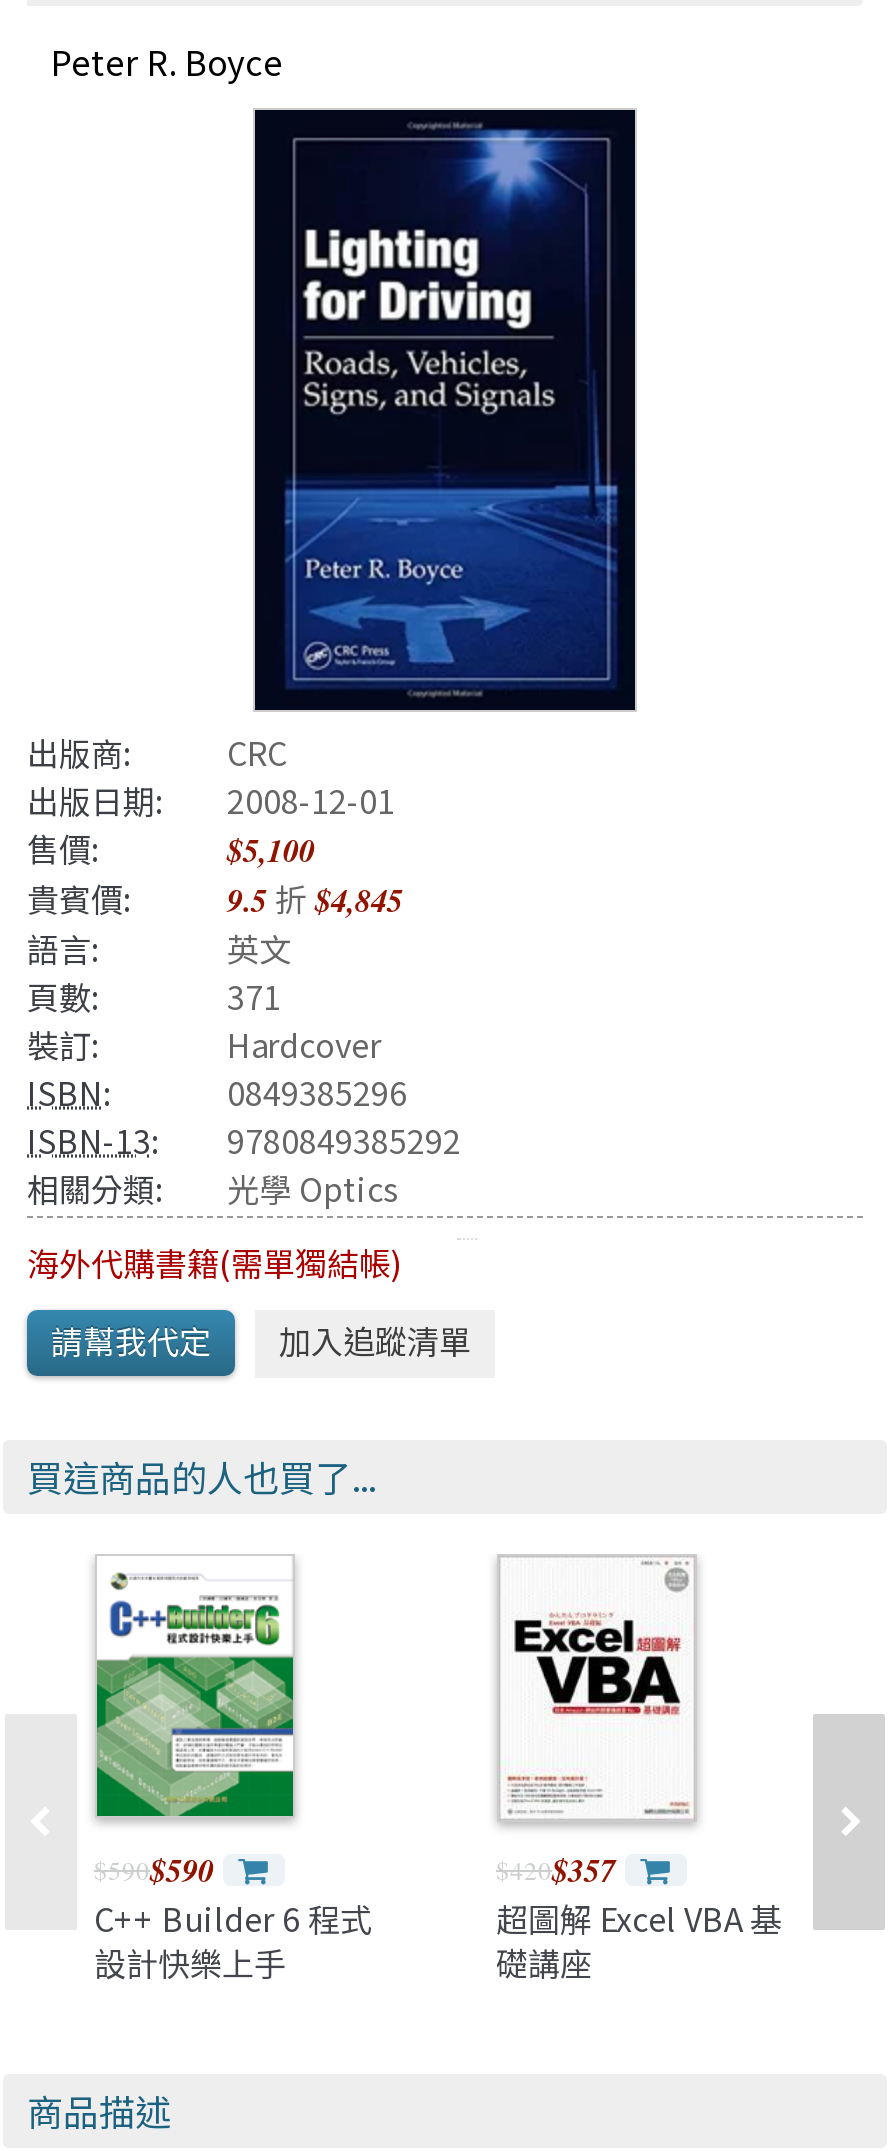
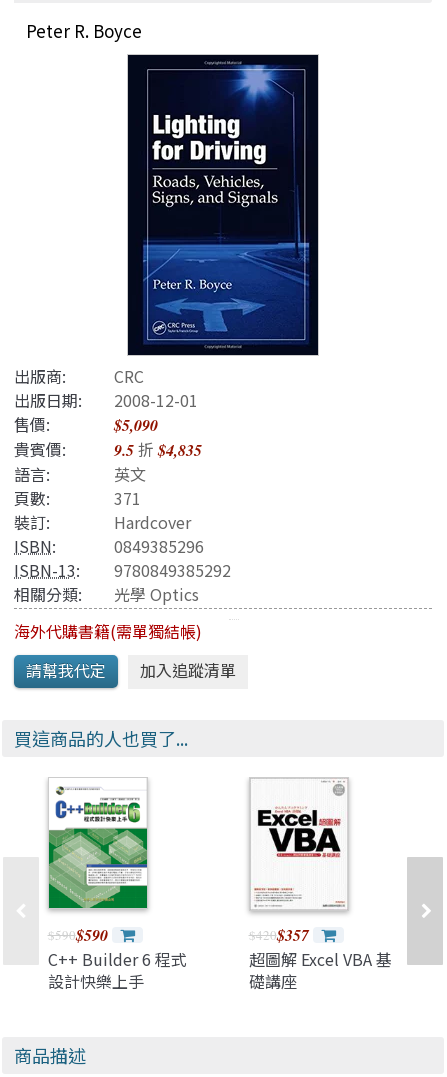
- $5,100
+ $5,090

- 貴賓價: 9.5折$4,845
+ 貴賓價: 9.5折$4,835
